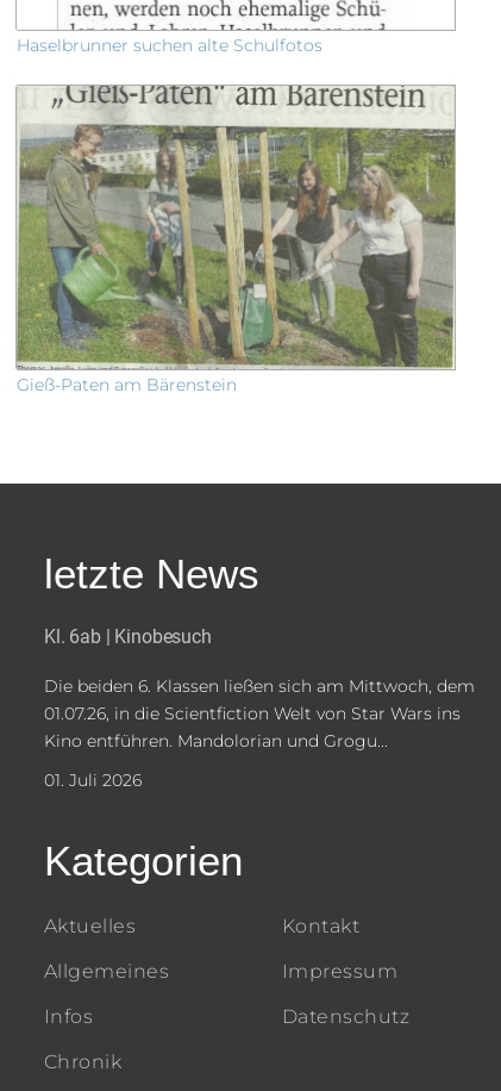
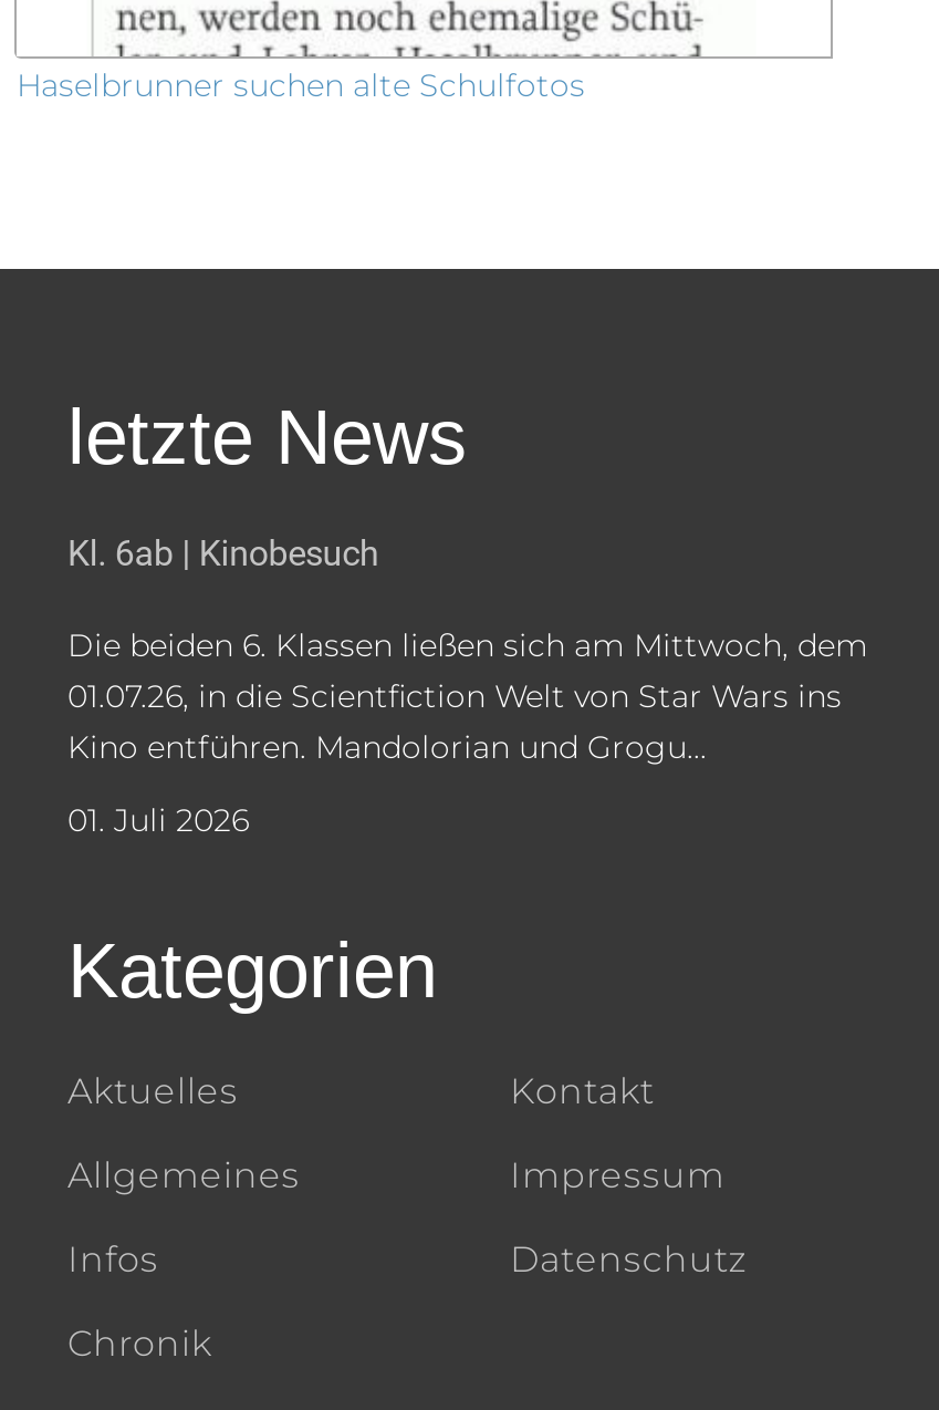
- [image]
- Gieß-Paten am Bärenstein
